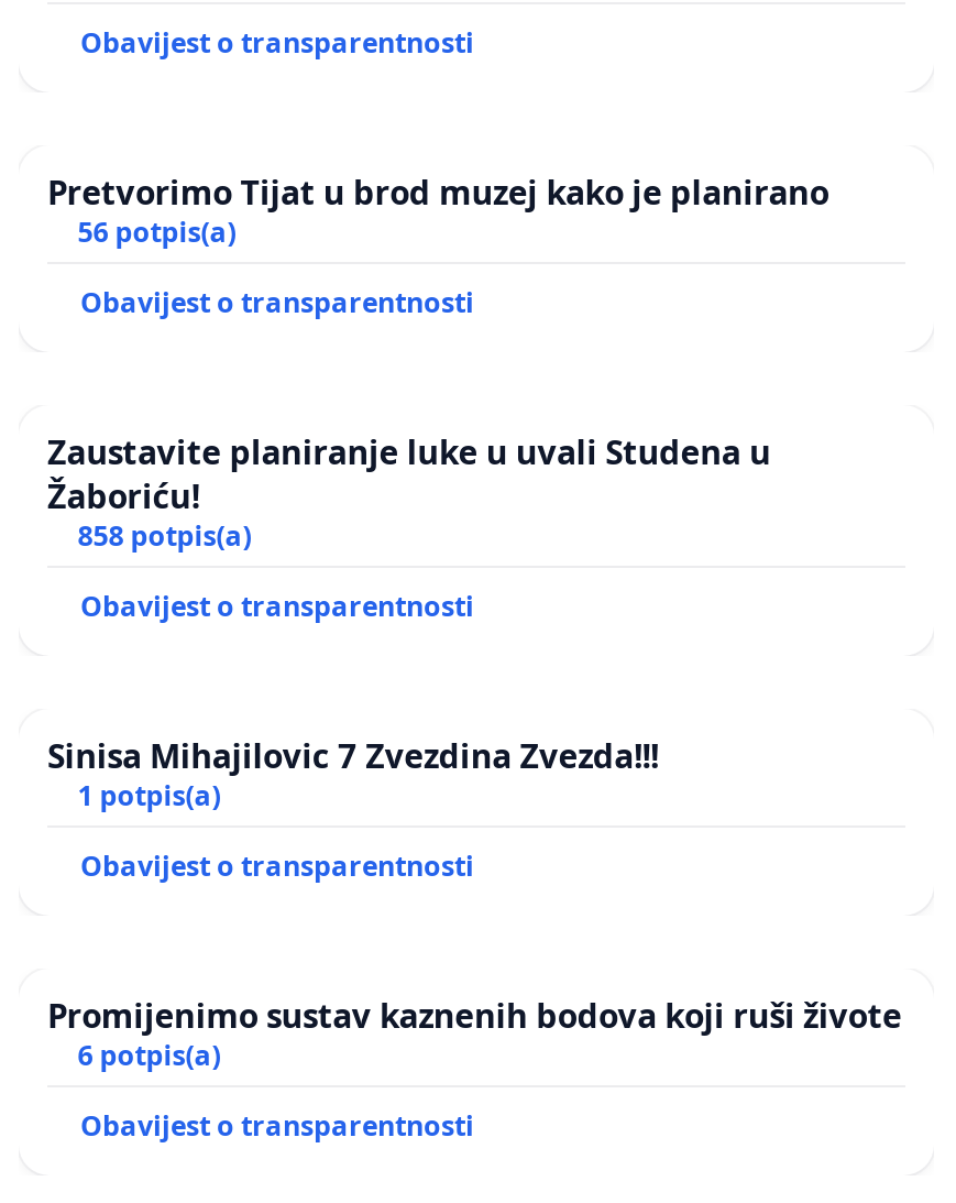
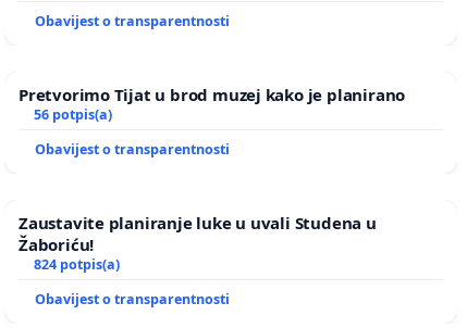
- 858 potpis(a)
- Obavijest o transparentnosti
- Sinisa Mihajilovic 7 Zvezdina Zvezda!!!
- 1 potpis(a)
- Obavijest o transparentnosti
- Promijenimo sustav kaznenih bodova koji ruši živote
- 6 potpis(a)
+ 824 potpis(a)
